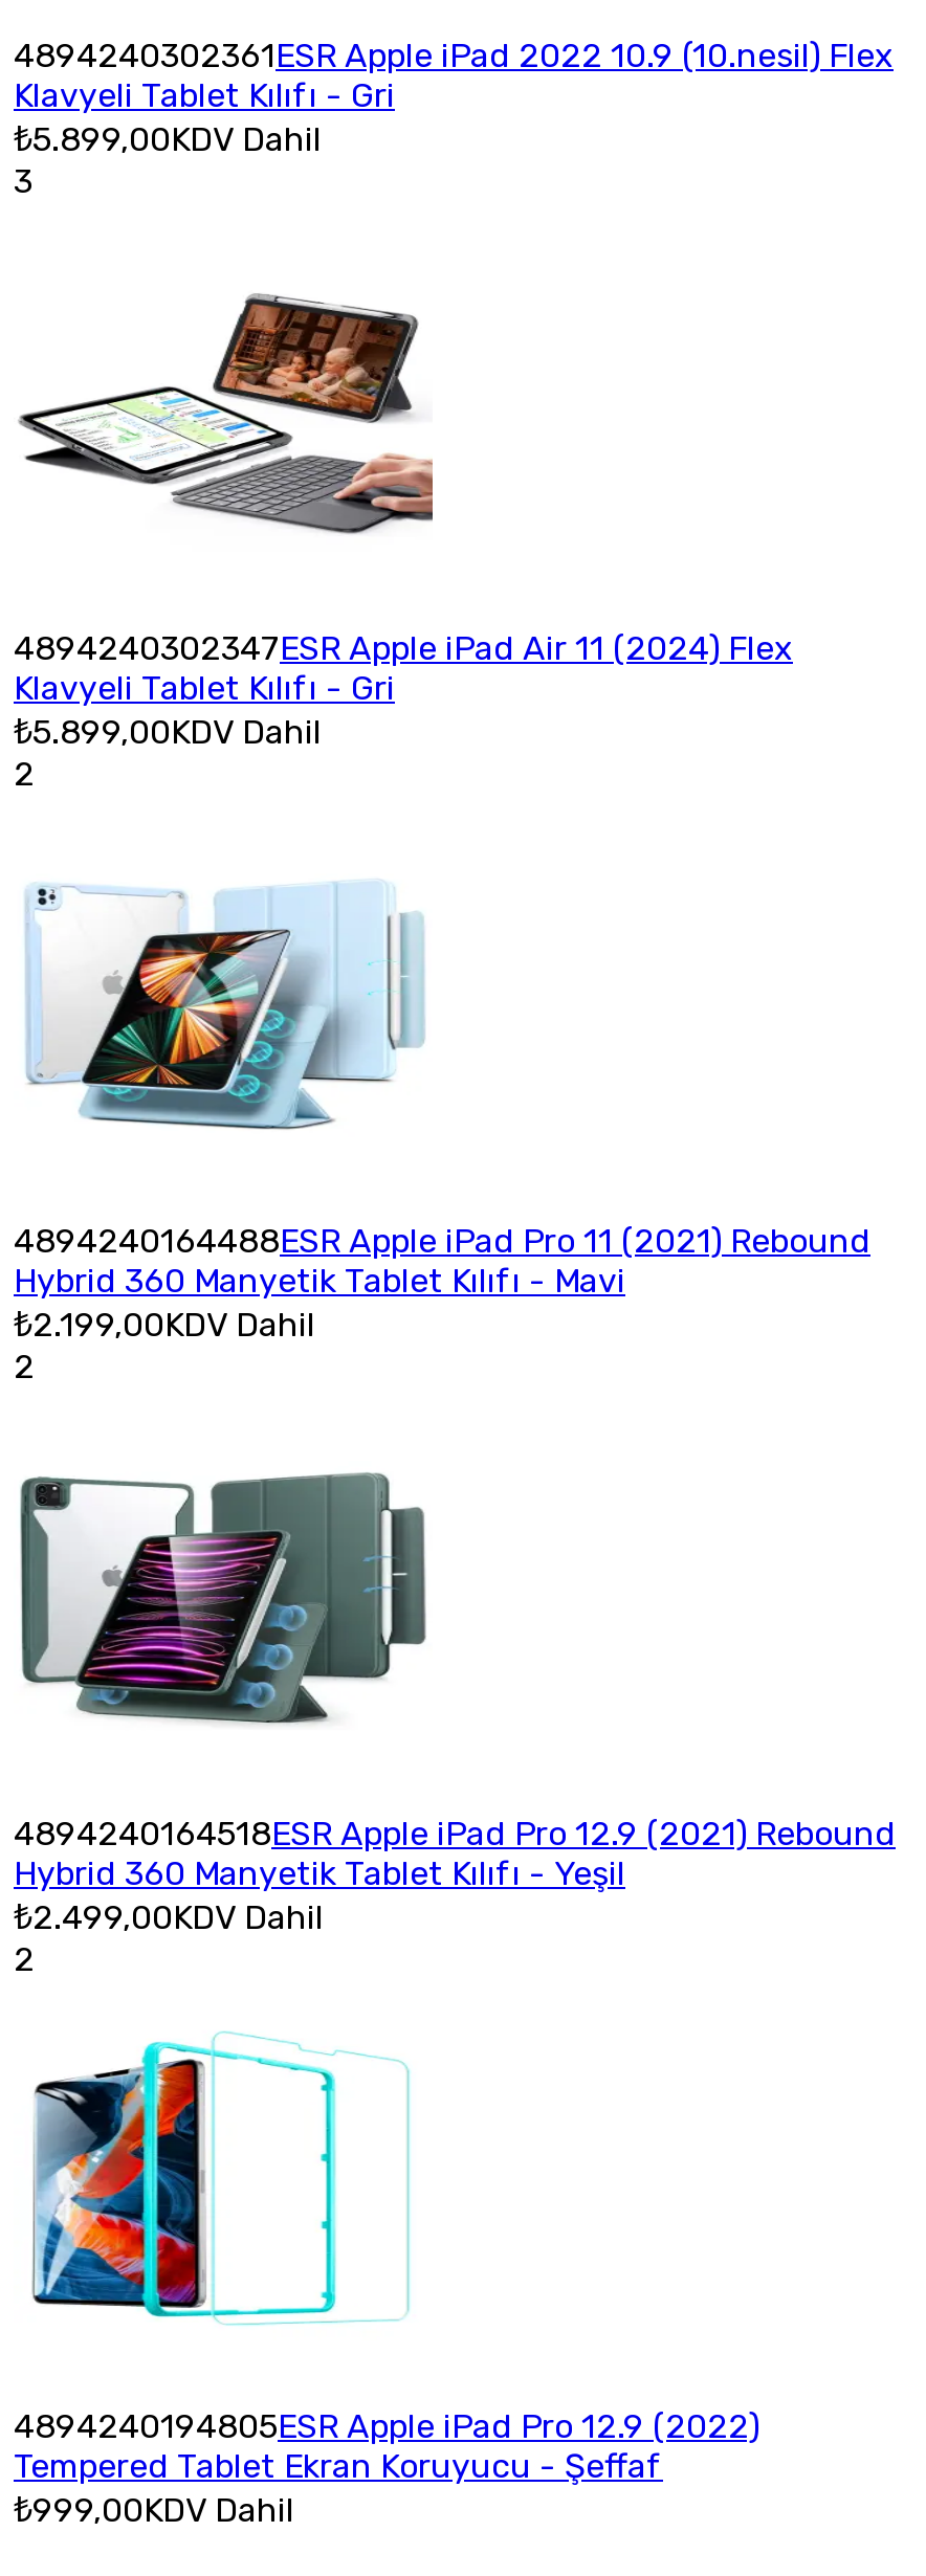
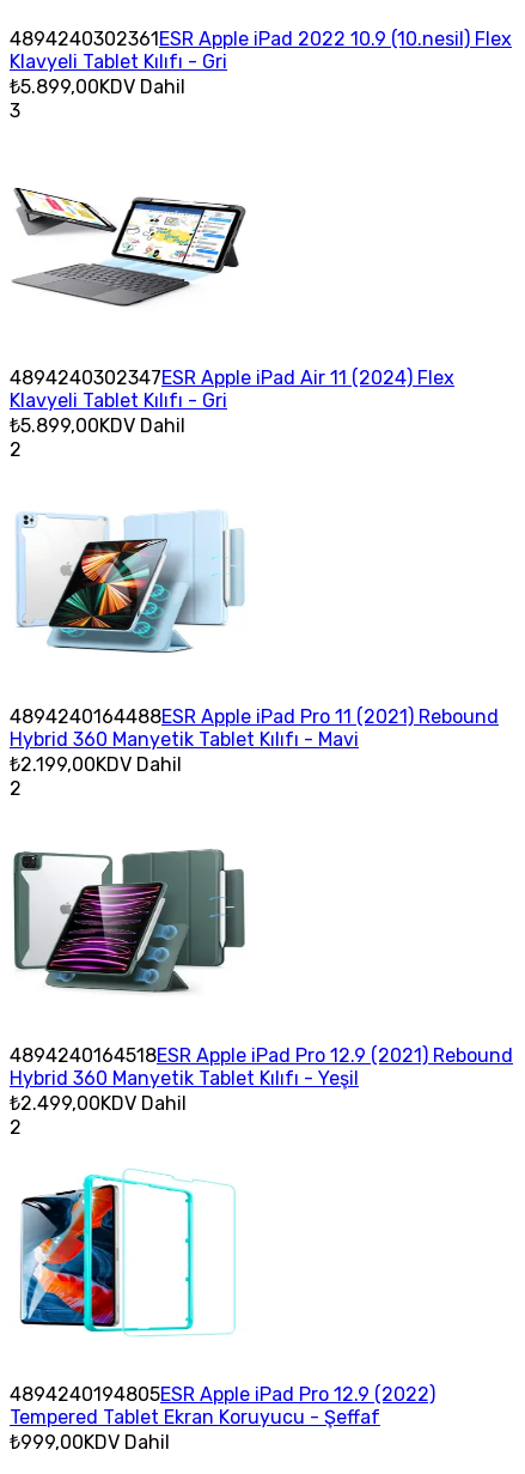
- [image]
+ [image]
